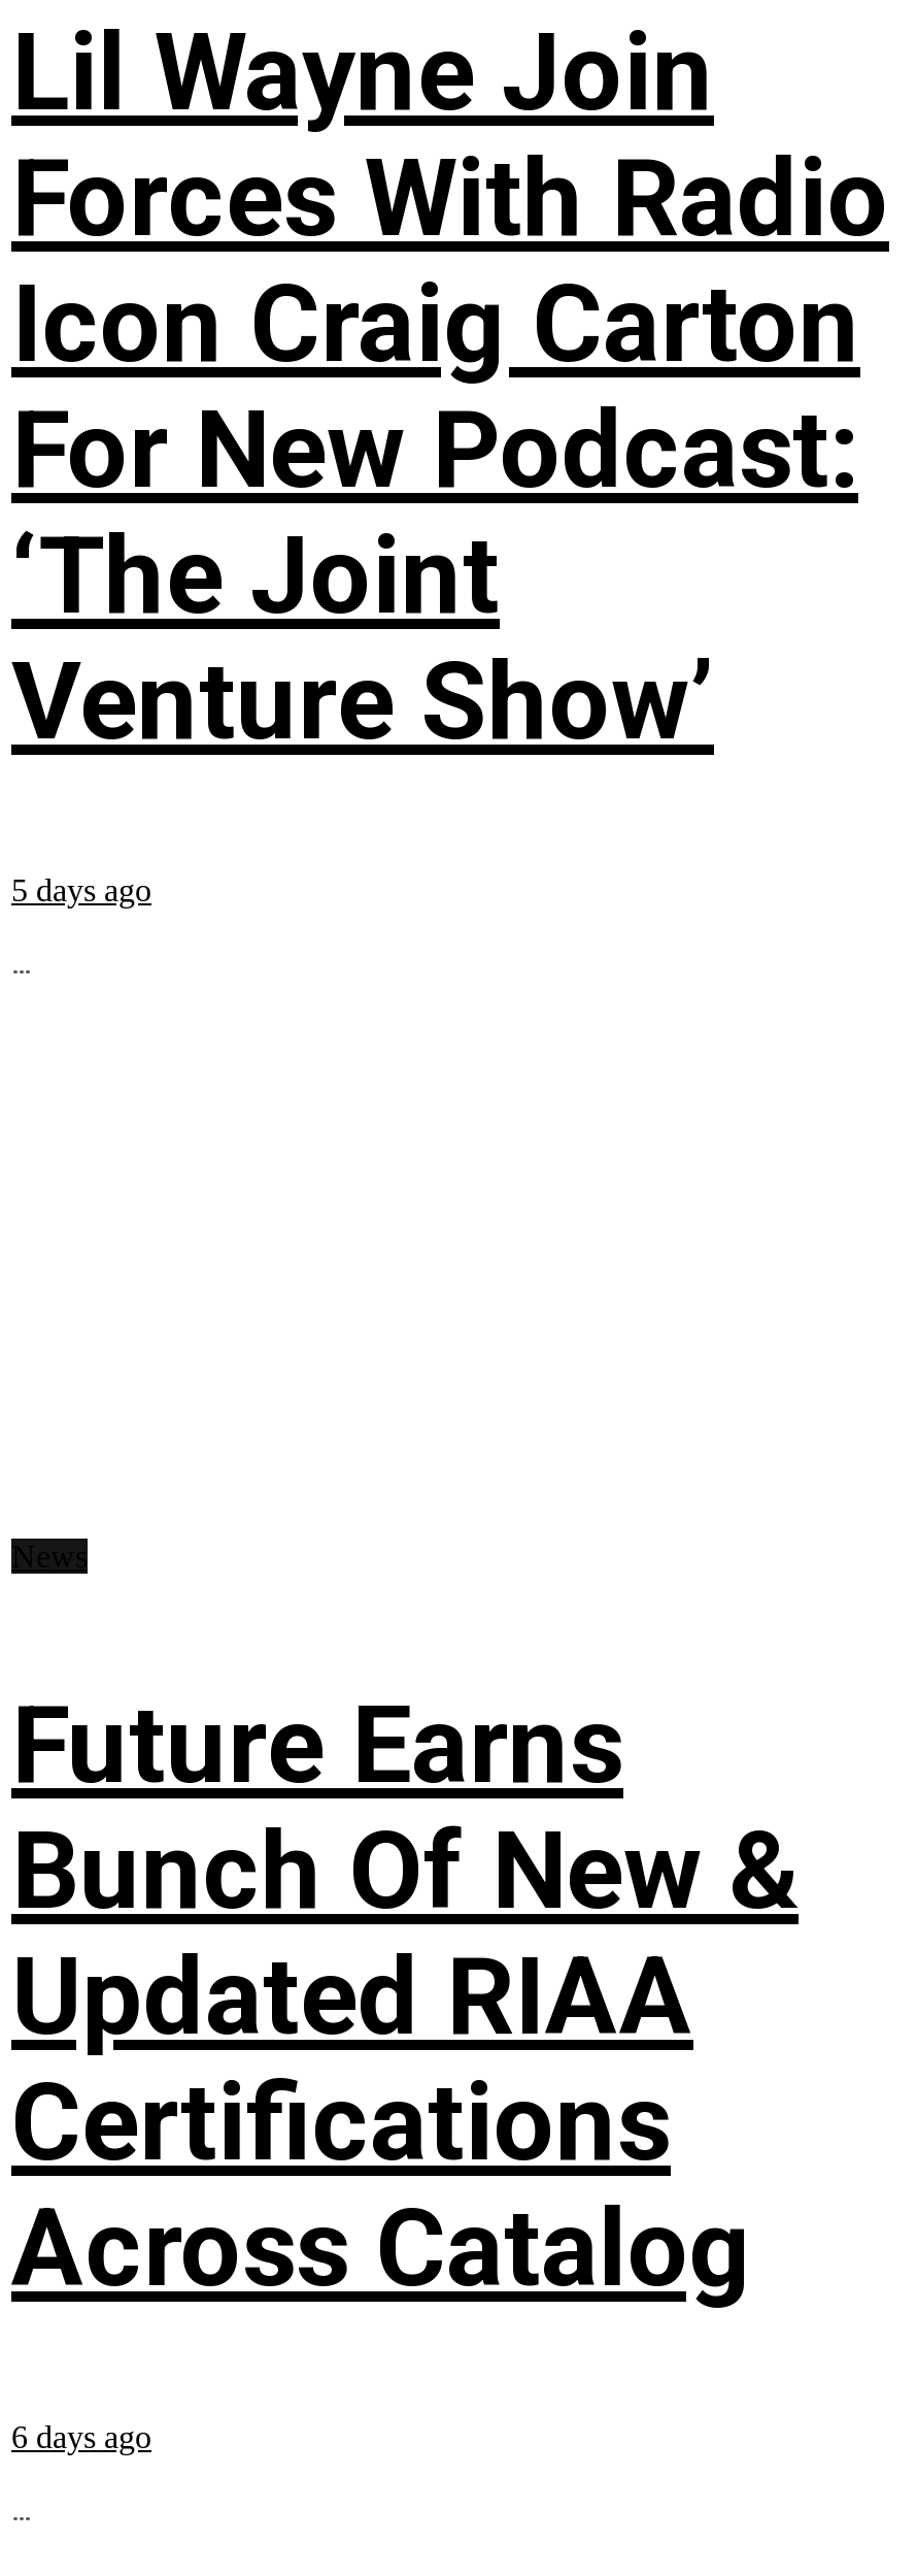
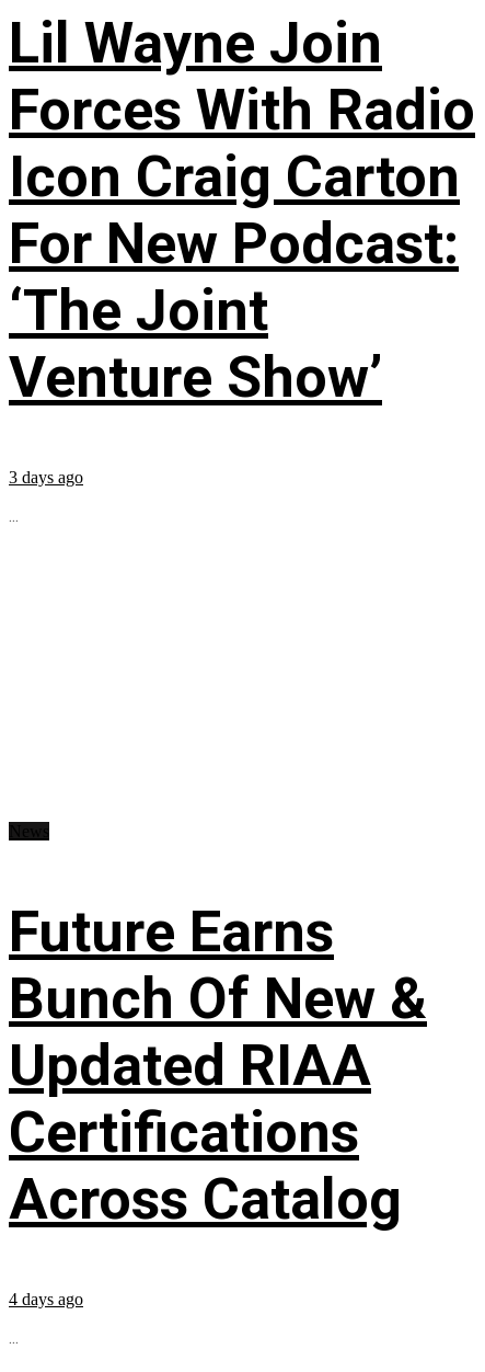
- 5 days ago
+ 3 days ago

- 6 days ago
+ 4 days ago
